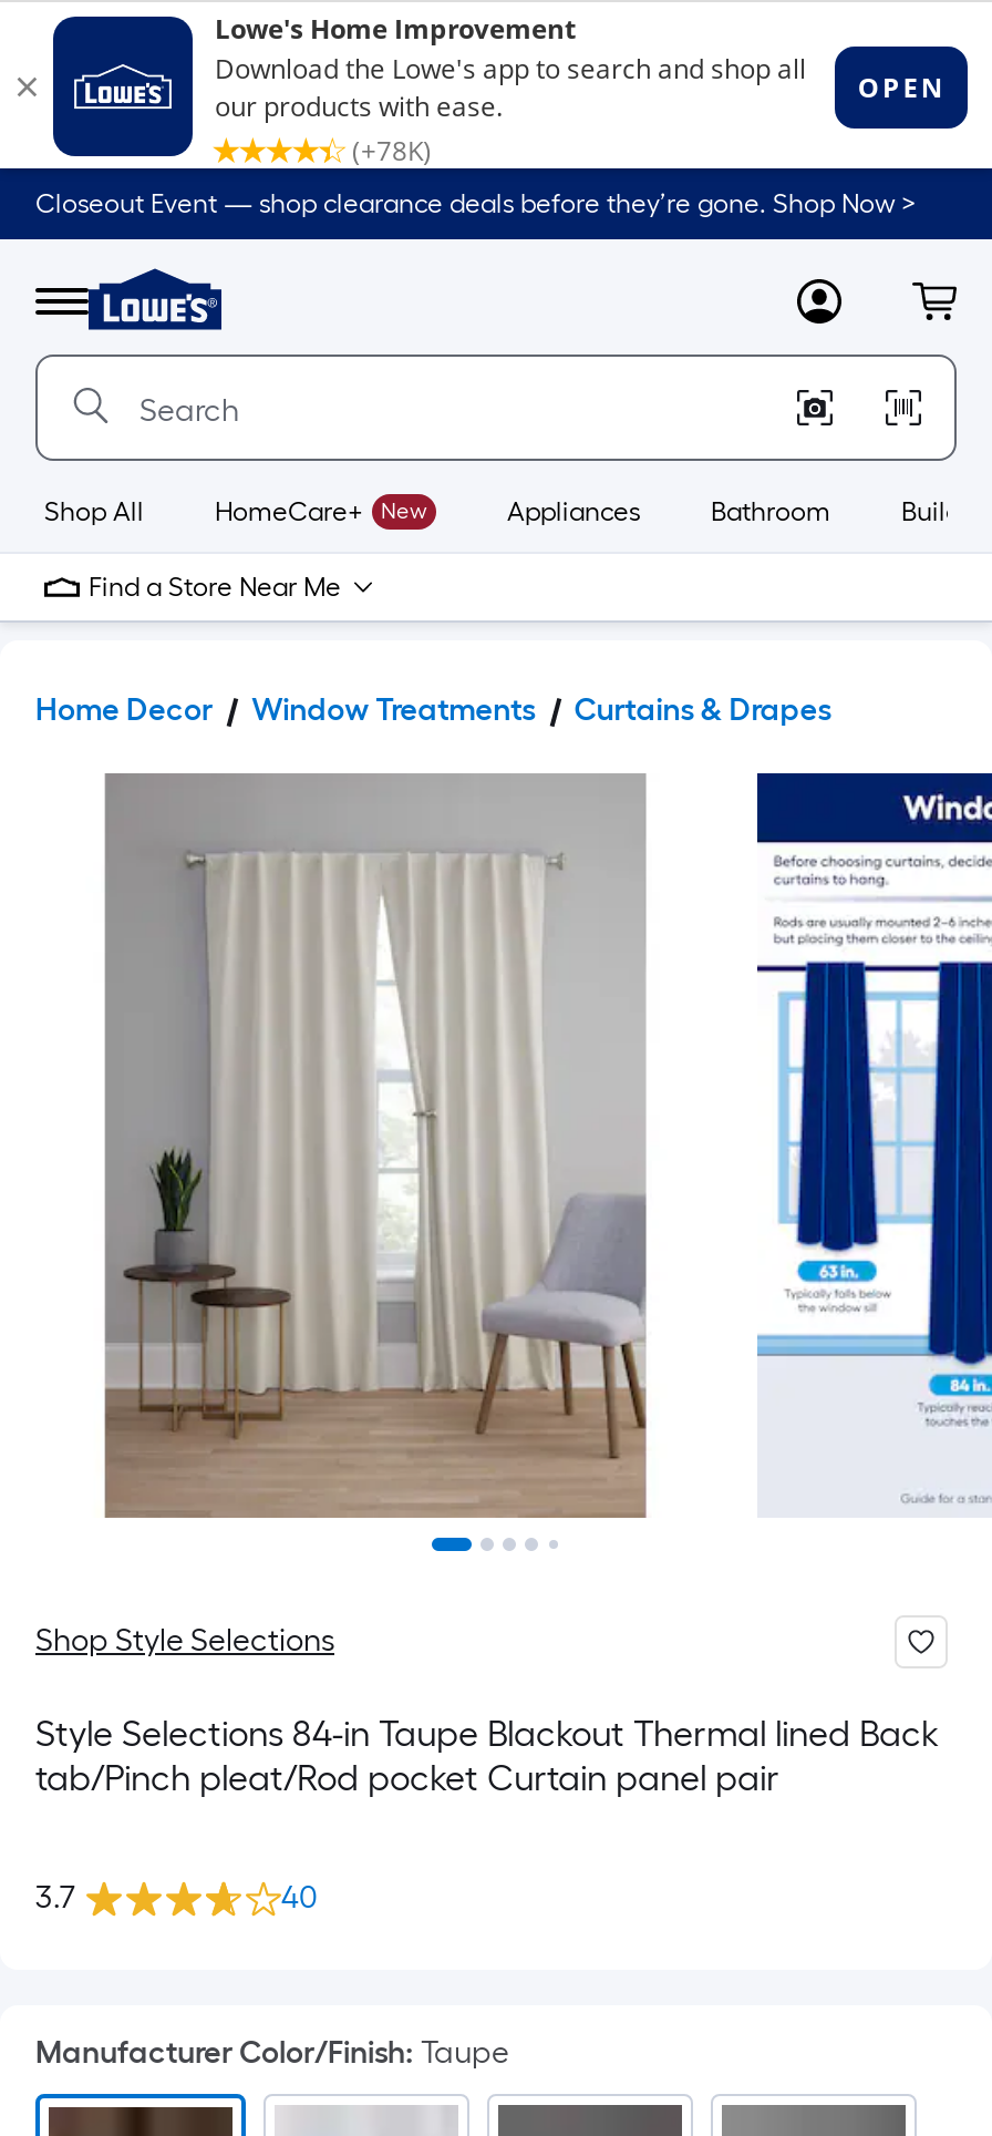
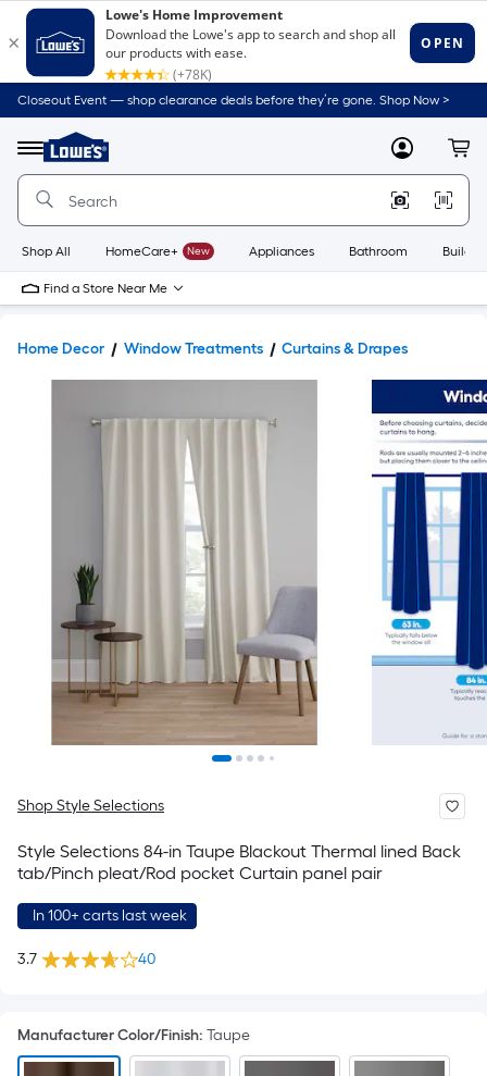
+ In 100+ carts last week
